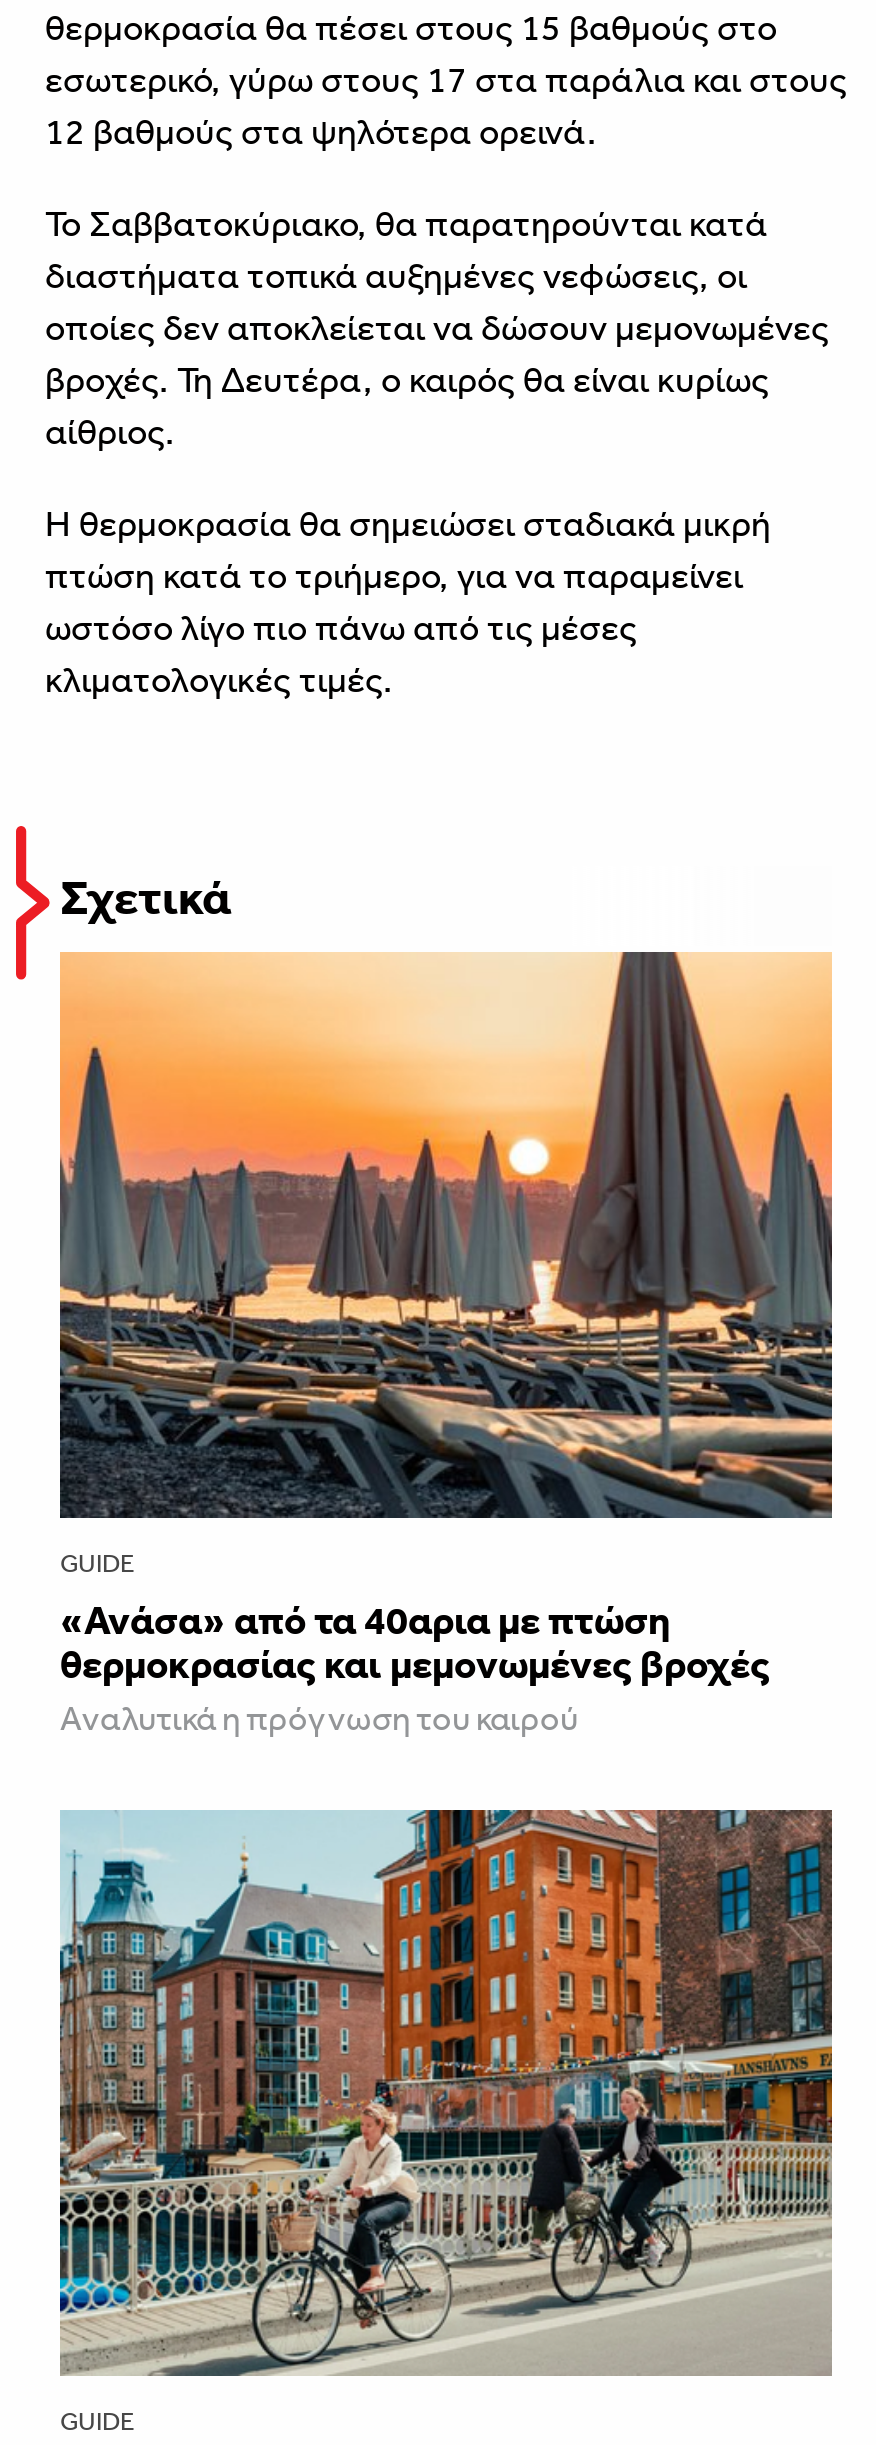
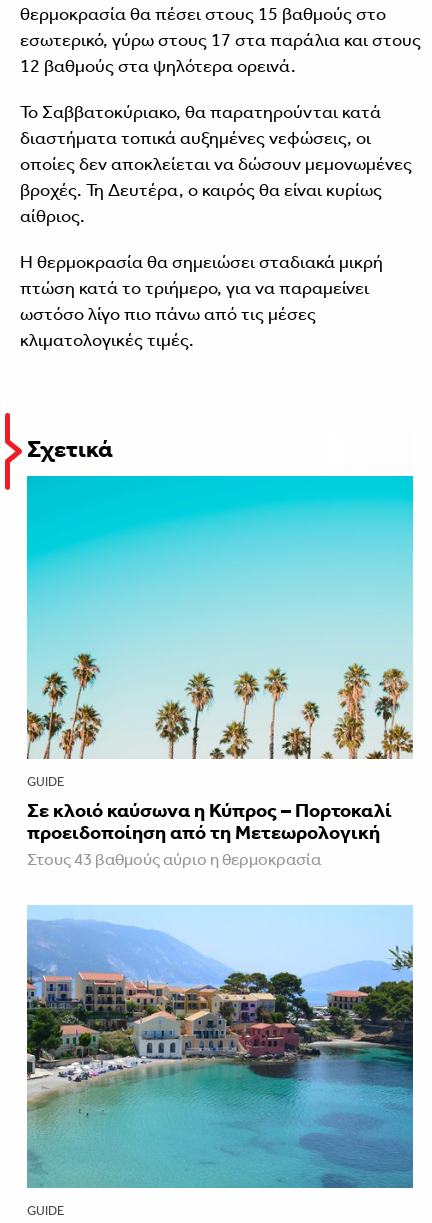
- [image]
- «Ανάσα» από τα 40αρια με πτώση
- θερμοκρασίας και μεμονωμένες βροχές
- Aναλυτικά η πρόγνωση του καιρού
+ [image]
+ Σε κλοιό καύσωνα η Κύπρος – Πορτοκαλί
+ προειδοποίηση από τη Μετεωρολογική
+ Στους 43 βαθμούς αύριο η θερμοκρασία

- [image]
+ [image]
